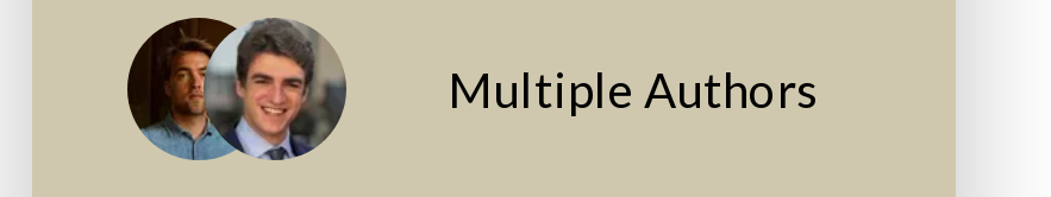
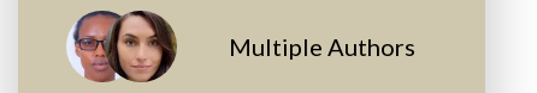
- [image]
+ [image]
